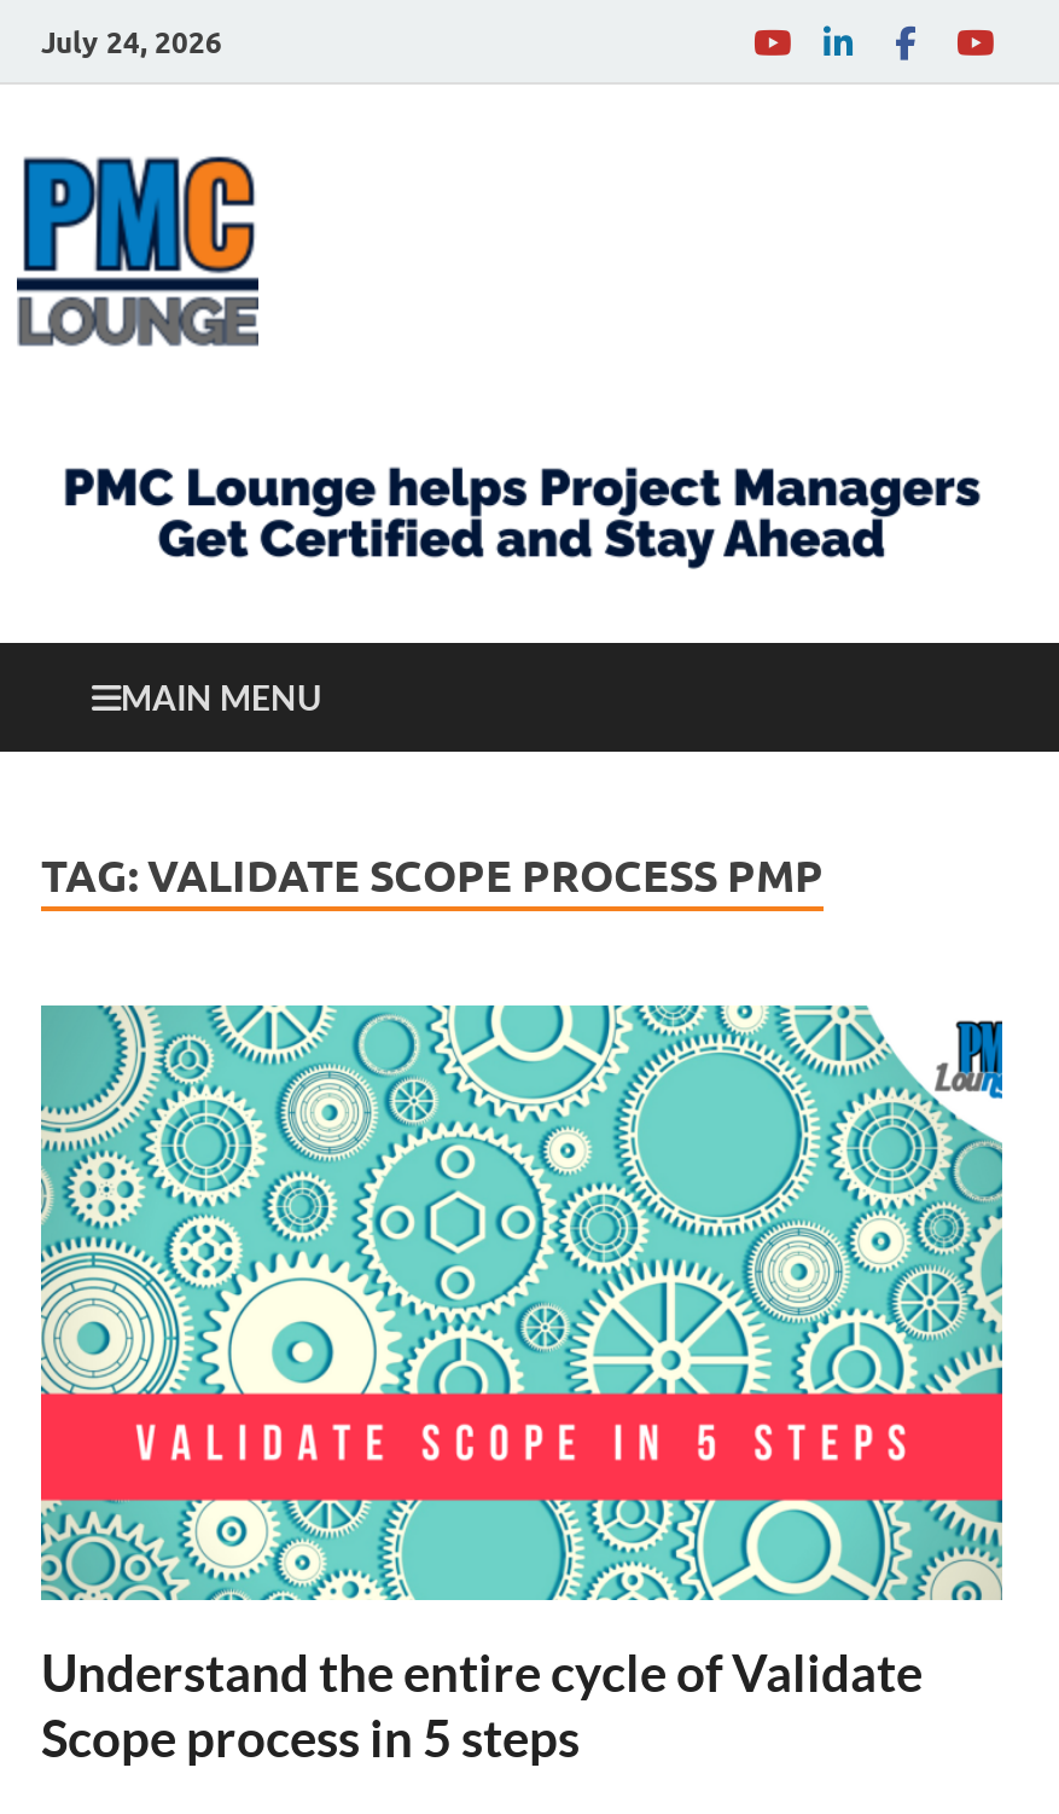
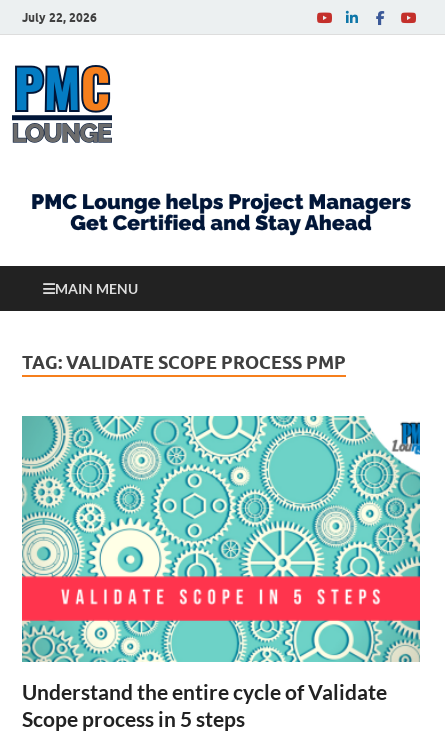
- July 24, 2026
+ July 22, 2026
